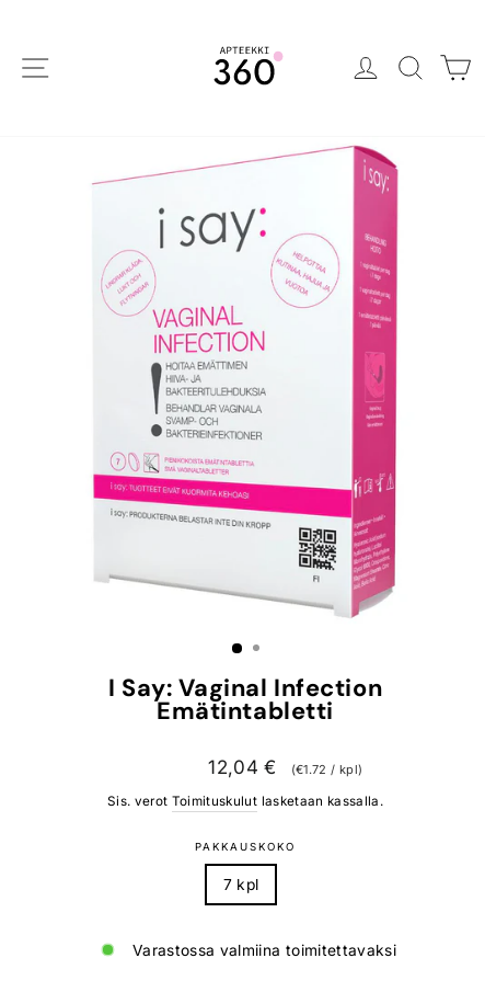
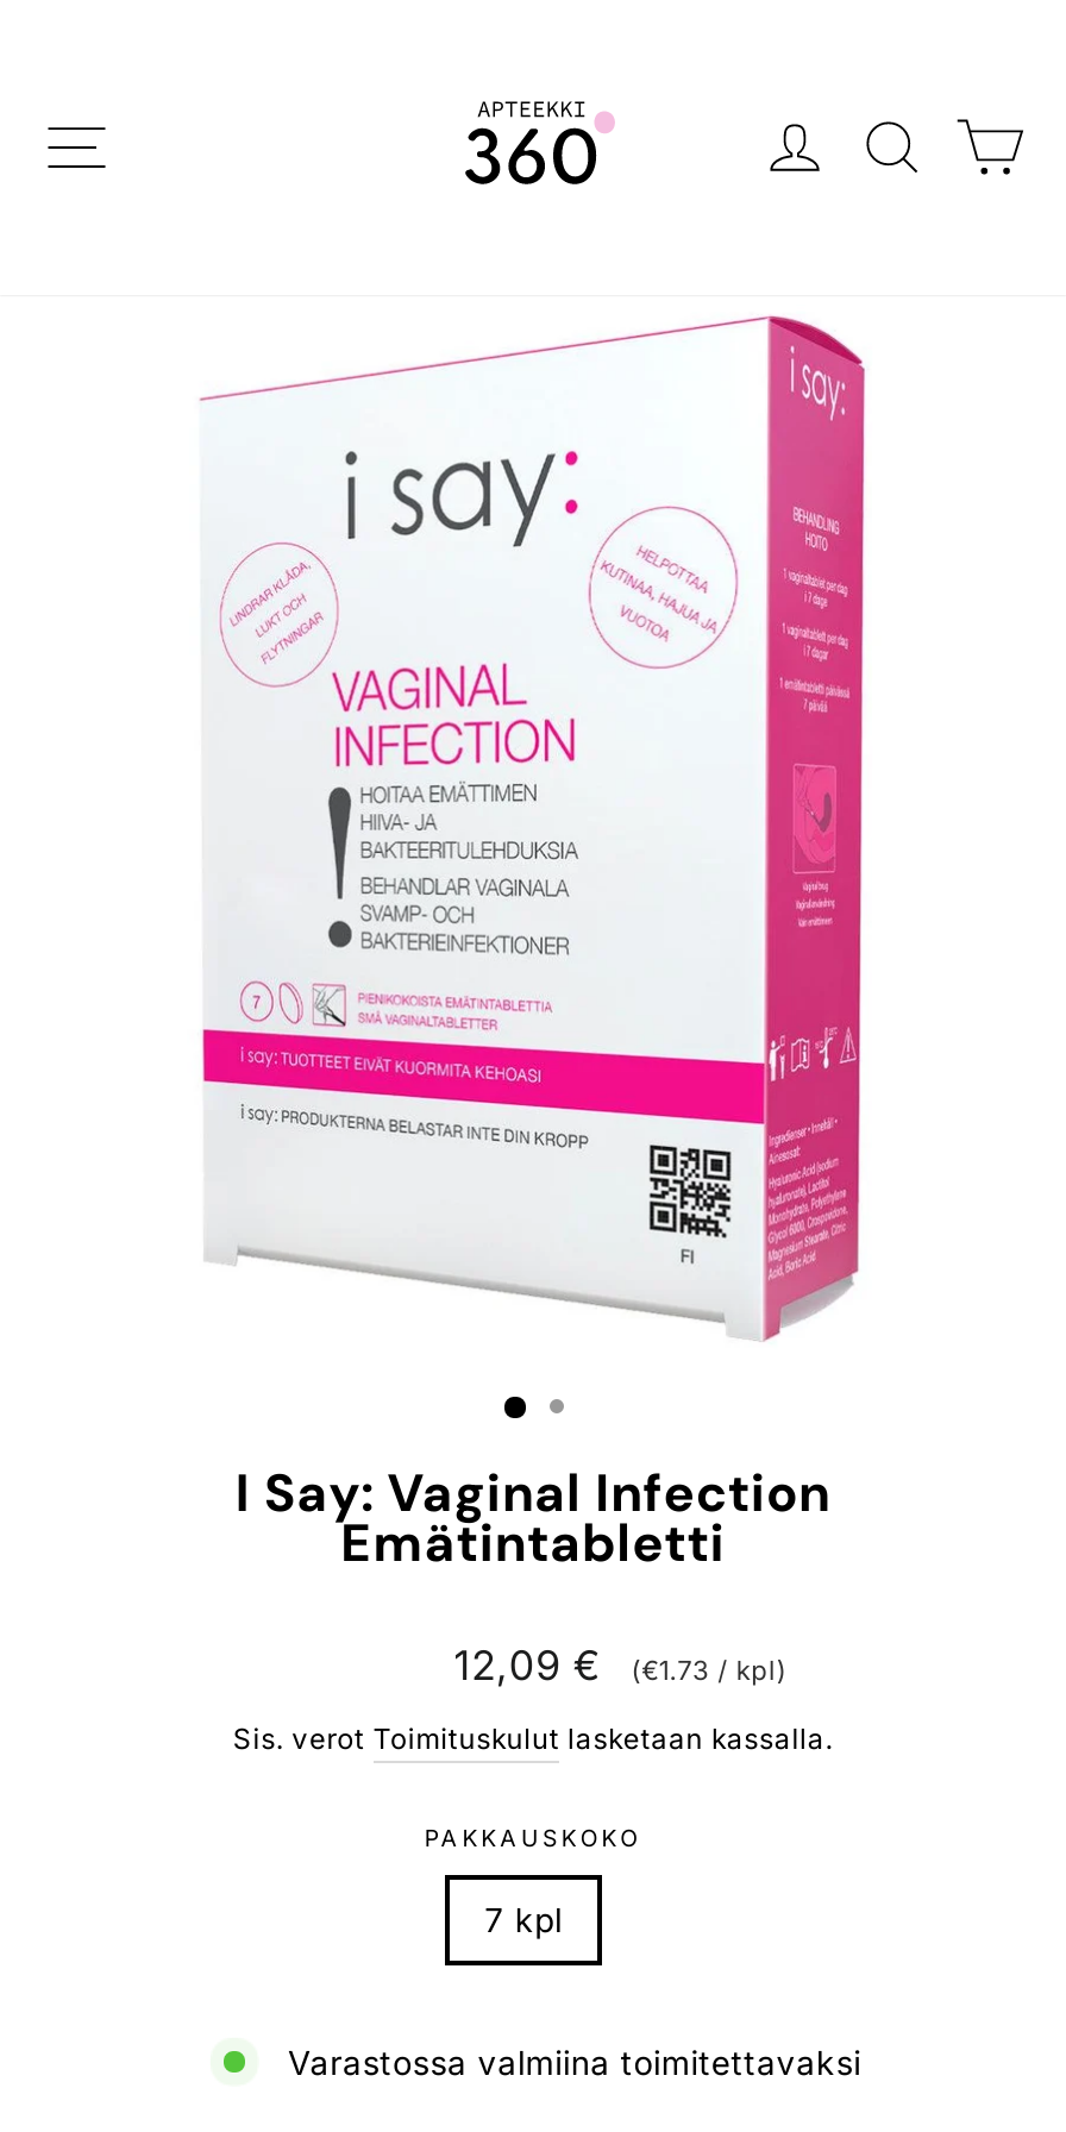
- 12,04 €
+ 12,09 €

- (€1.72 / kpl)
+ (€1.73 / kpl)
